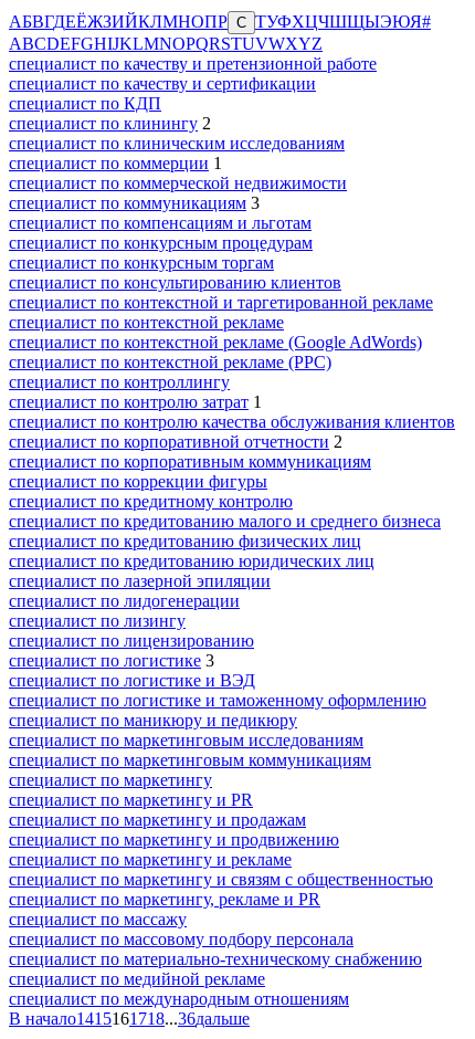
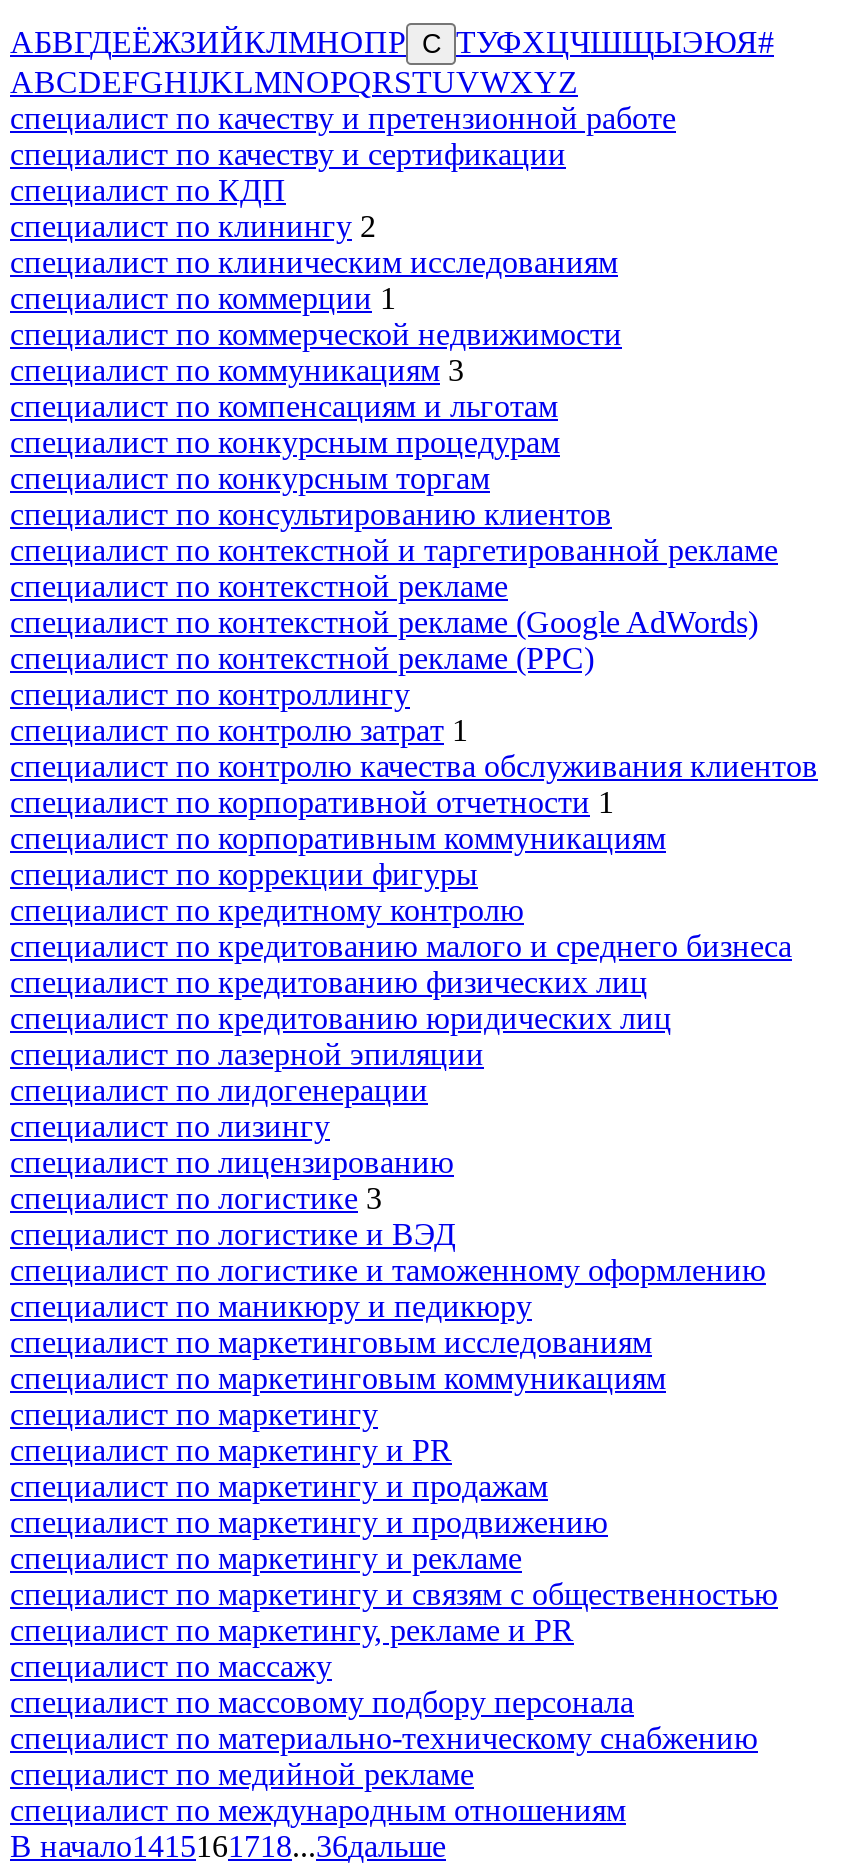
- специалист по корпоративной отчетности 2
+ специалист по корпоративной отчетности 1
